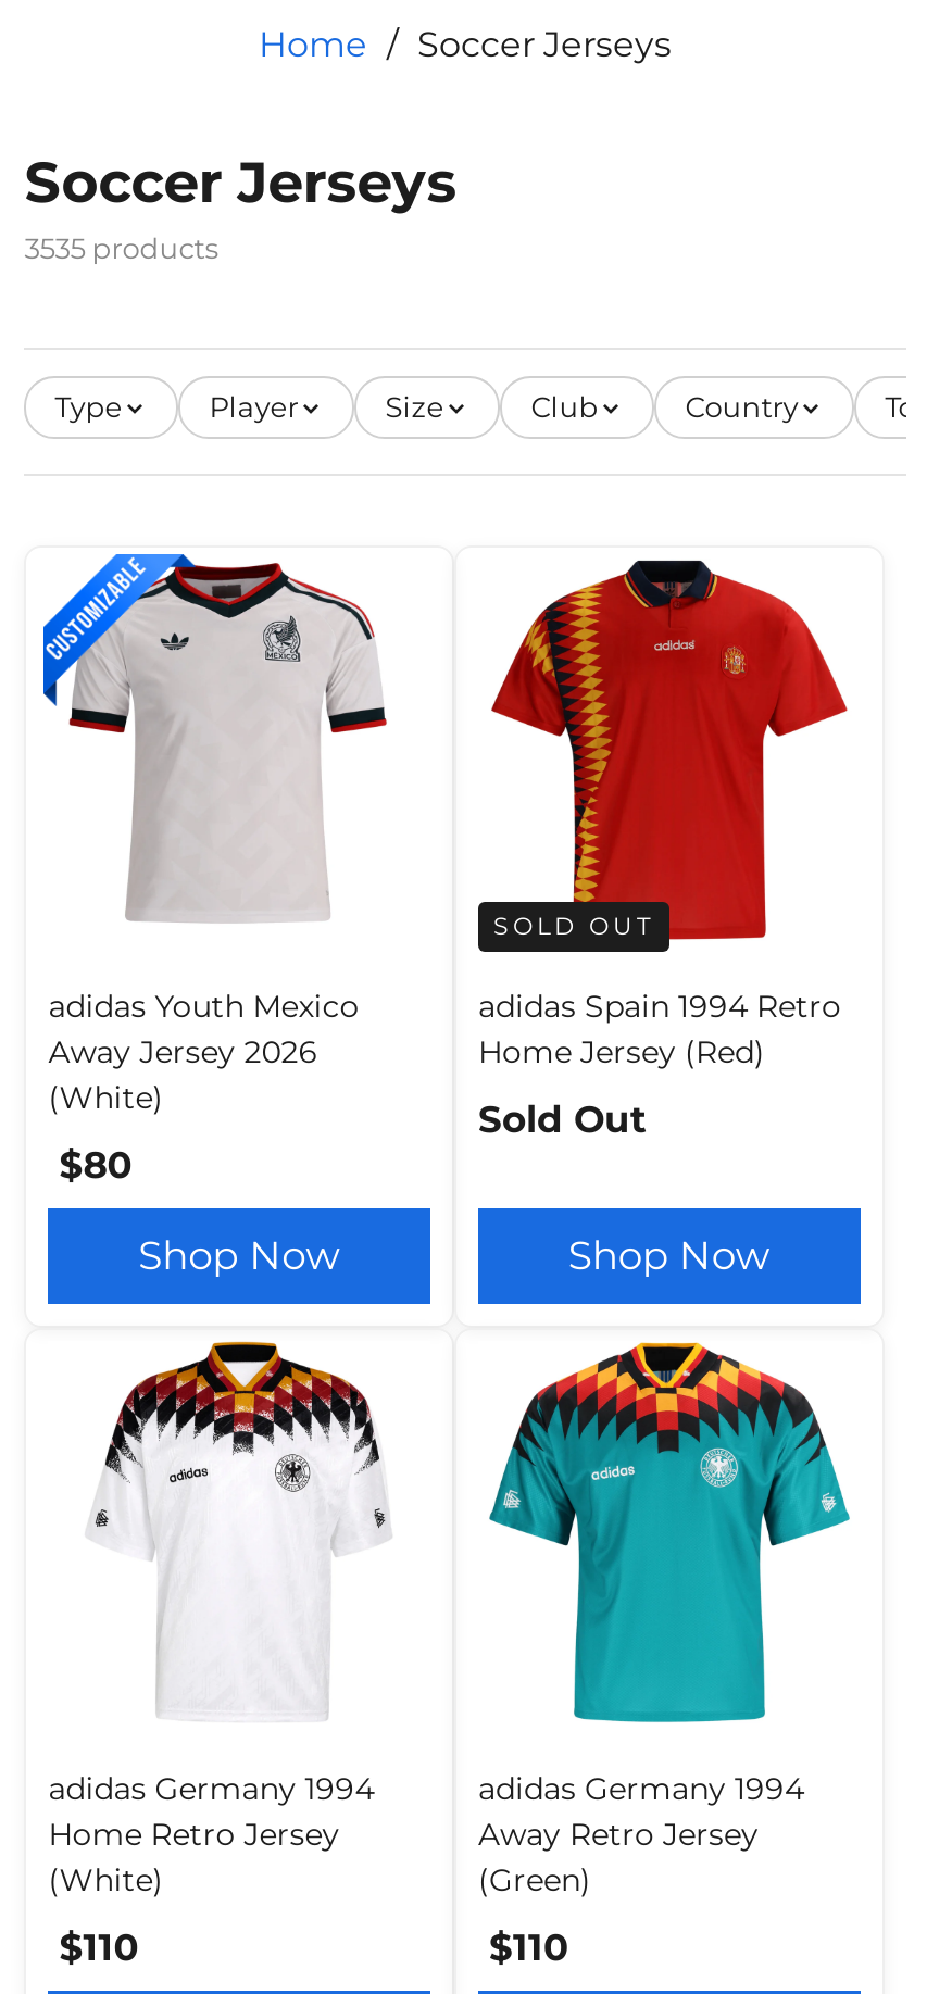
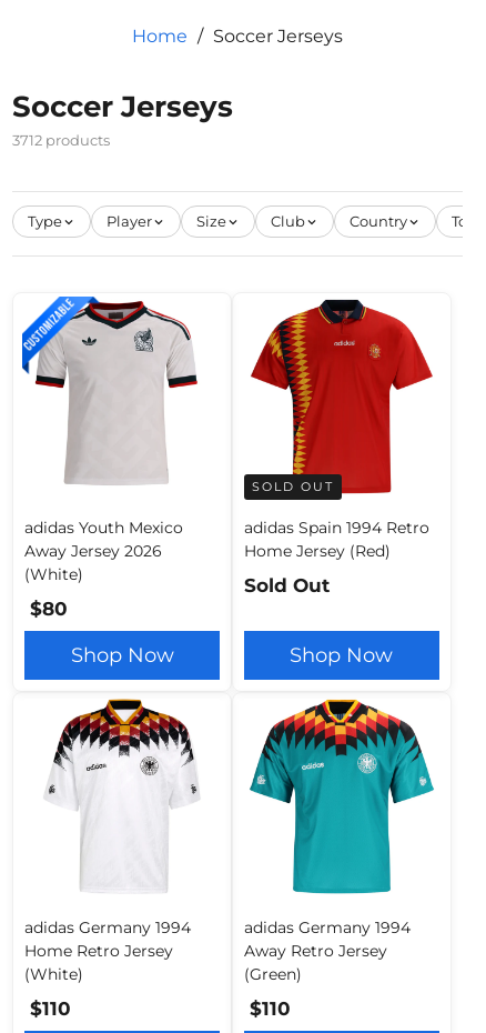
- 3535 products
+ 3712 products
